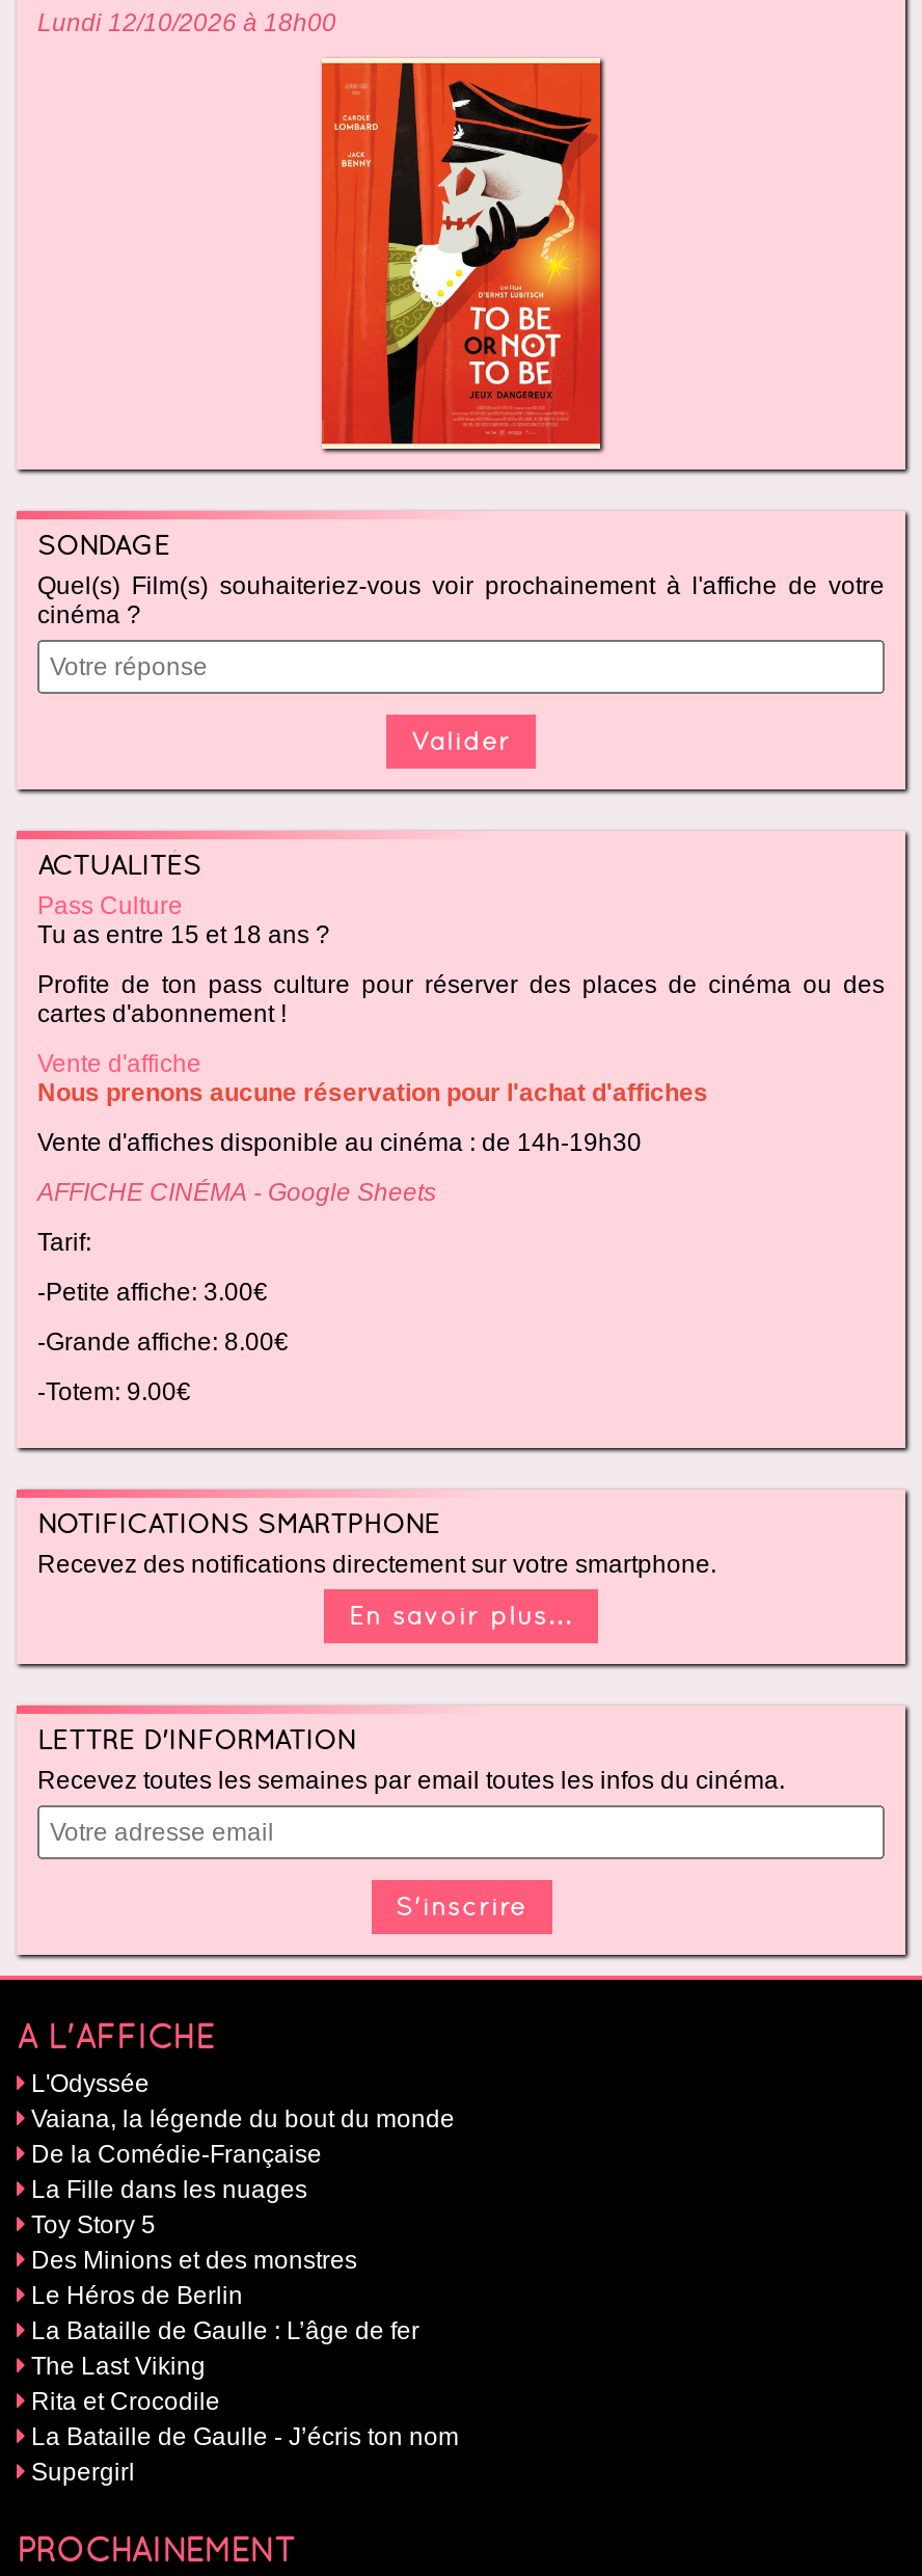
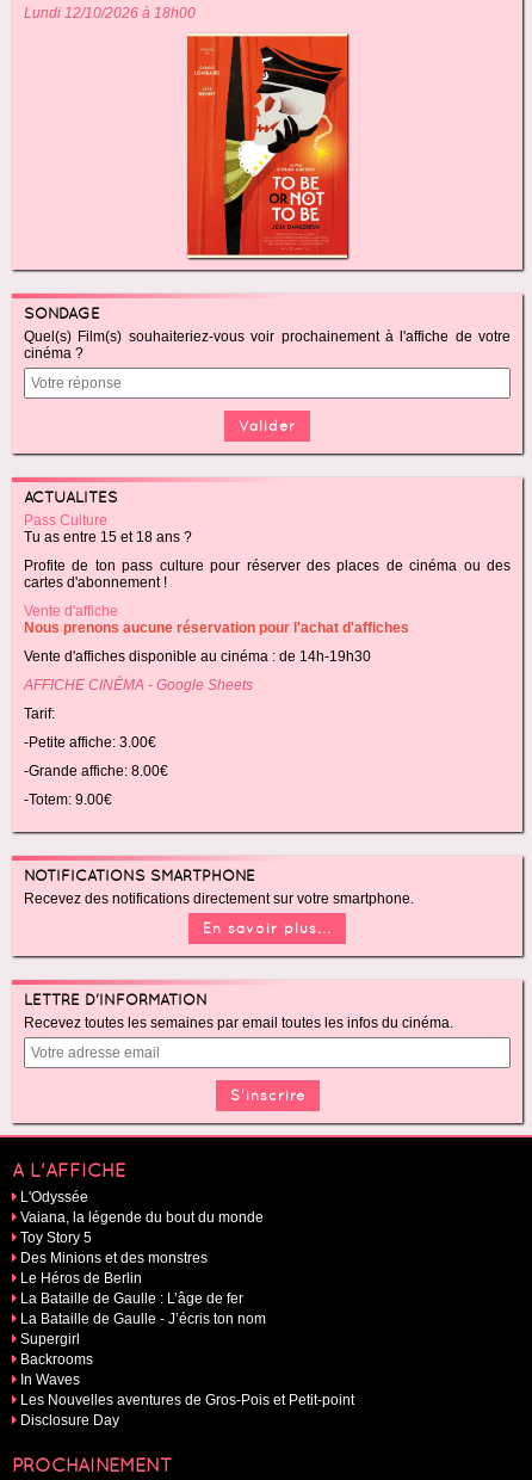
- De la Comédie-Française
- La Fille dans les nuages

moved up: Toy Story 5 | Des Minions et des monstres | Le Héros de Berlin | La Bataille de Gaulle : L’âge de fer

- The Last Viking
- Rita et Crocodile

moved up: La Bataille de Gaulle - J’écris ton nom | Supergirl

+ Backrooms
+ In Waves
+ Les Nouvelles aventures de Gros-Pois et Petit-point
+ Disclosure Day
